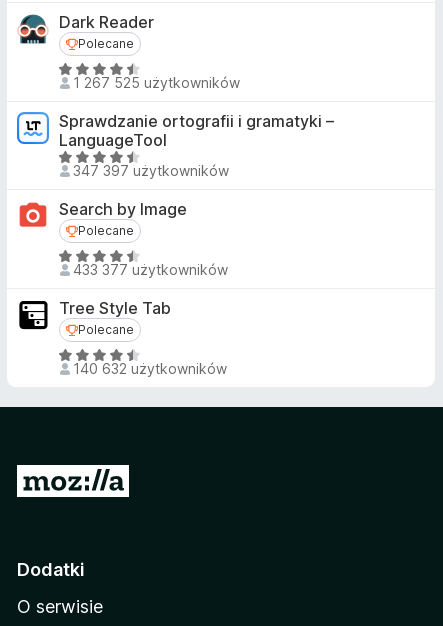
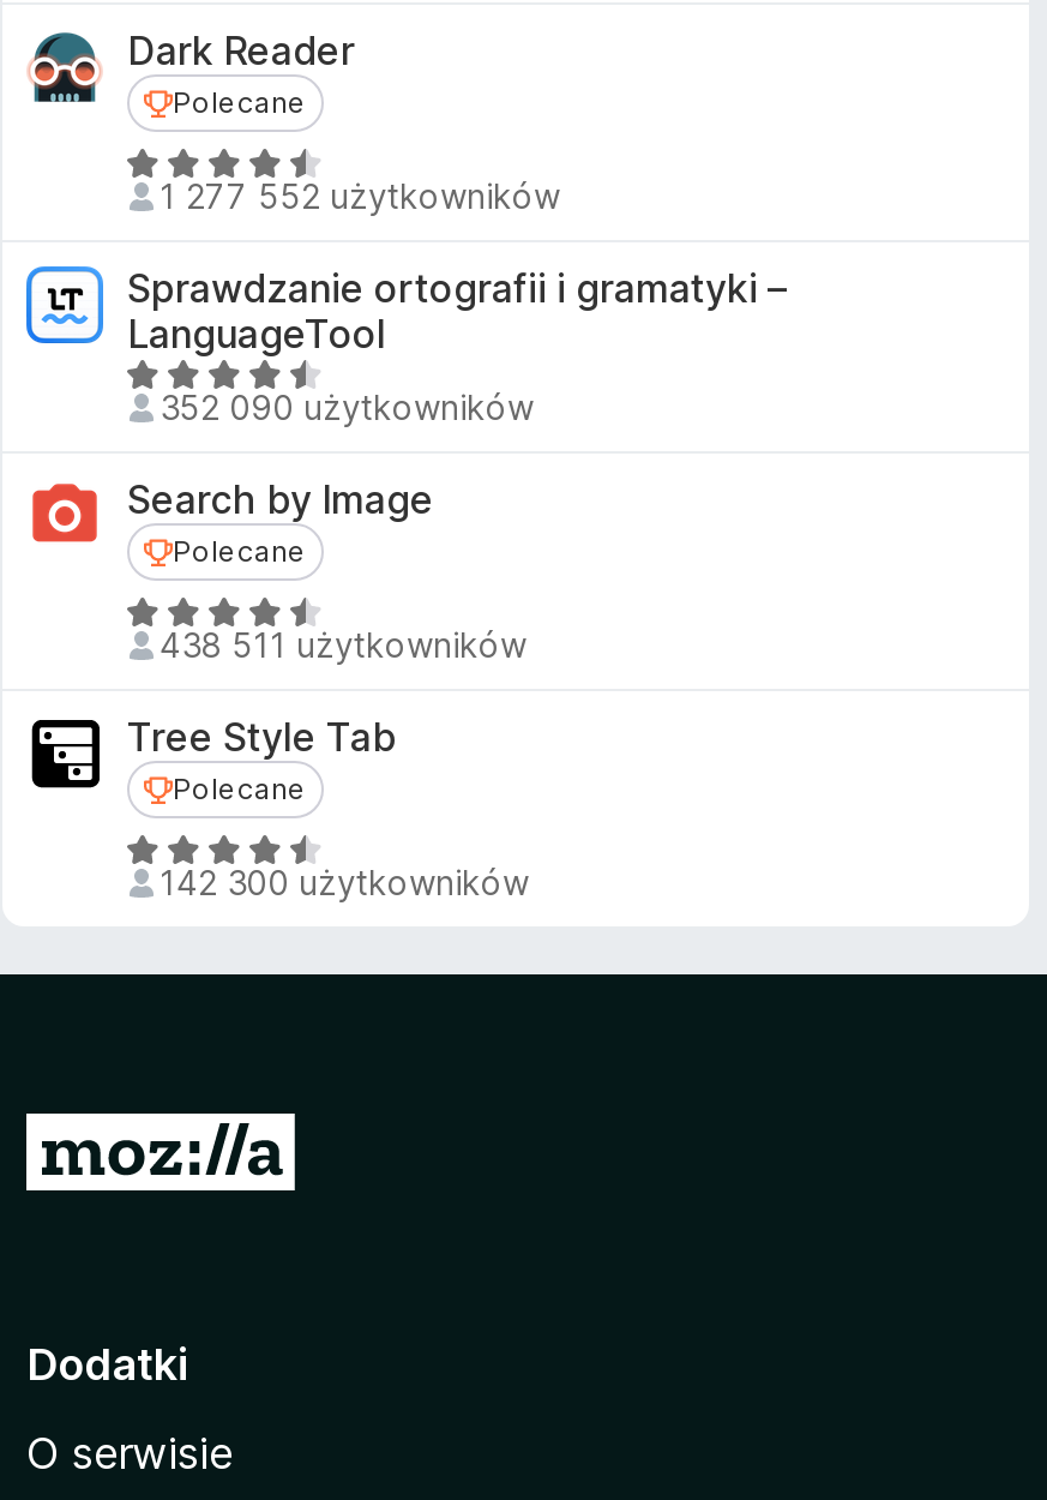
- 1 267 525 użytkowników
+ 1 277 552 użytkowników

- 347 397 użytkowników
+ 352 090 użytkowników

- 433 377 użytkowników
+ 438 511 użytkowników

- 140 632 użytkowników
+ 142 300 użytkowników
